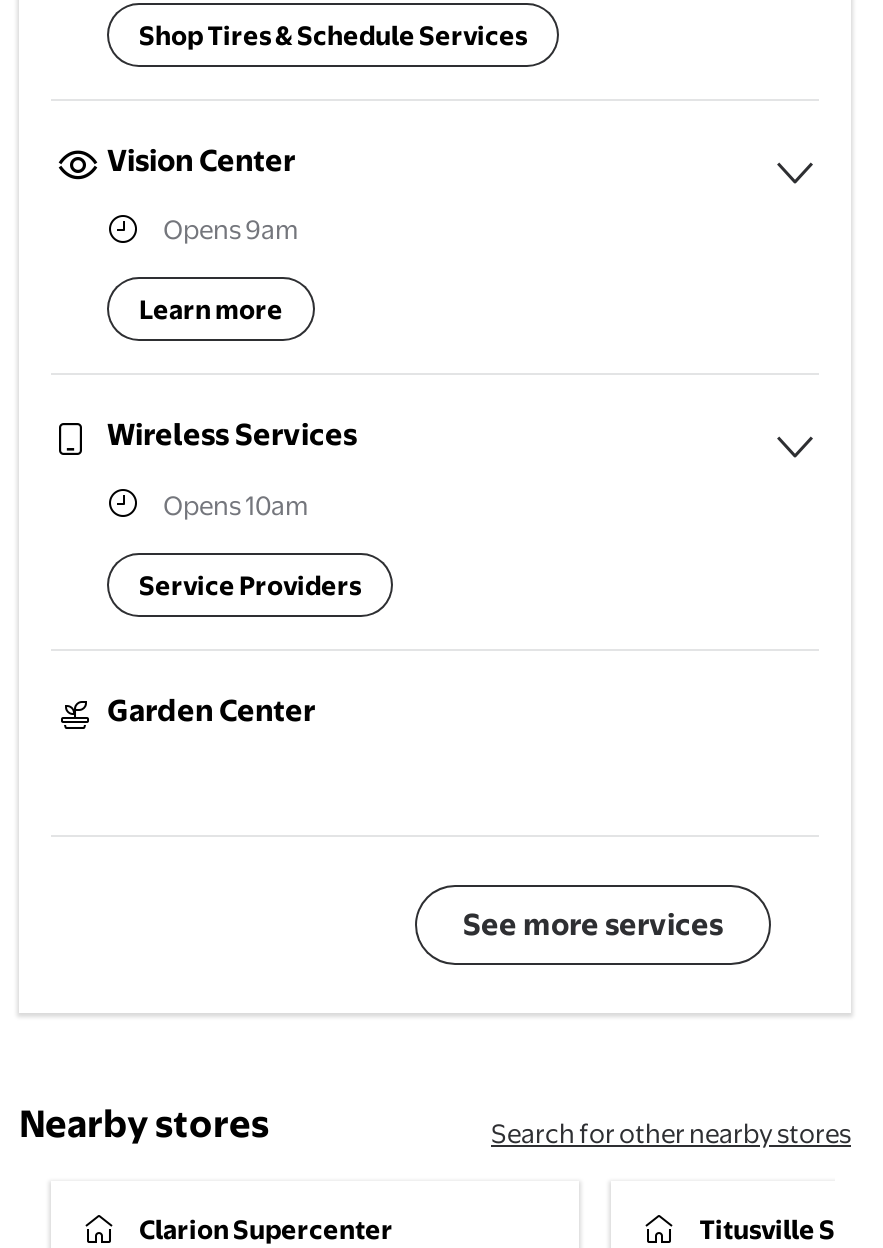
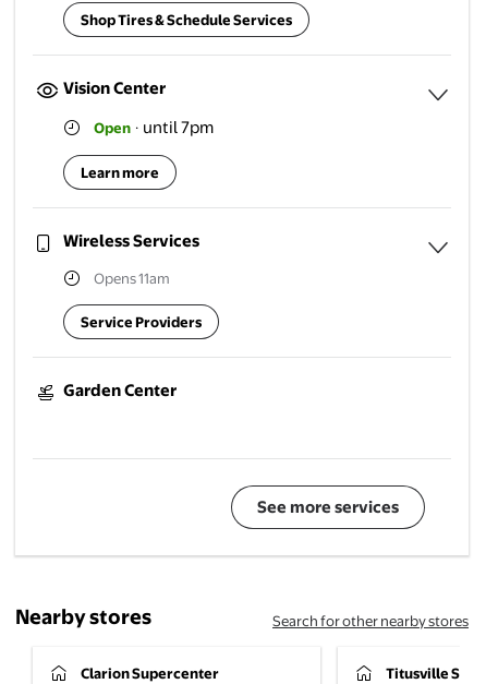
- Opens 9am
+ Open · until 7pm

- Opens 10am
+ Opens 11am
